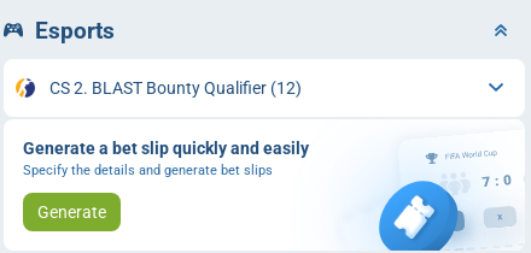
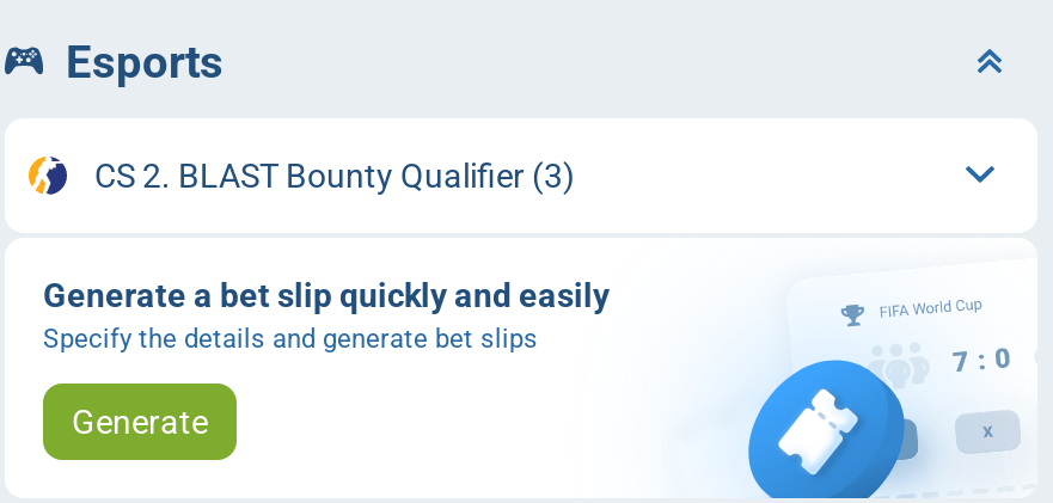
- CS 2. BLAST Bounty Qualifier (12)
+ CS 2. BLAST Bounty Qualifier (3)
